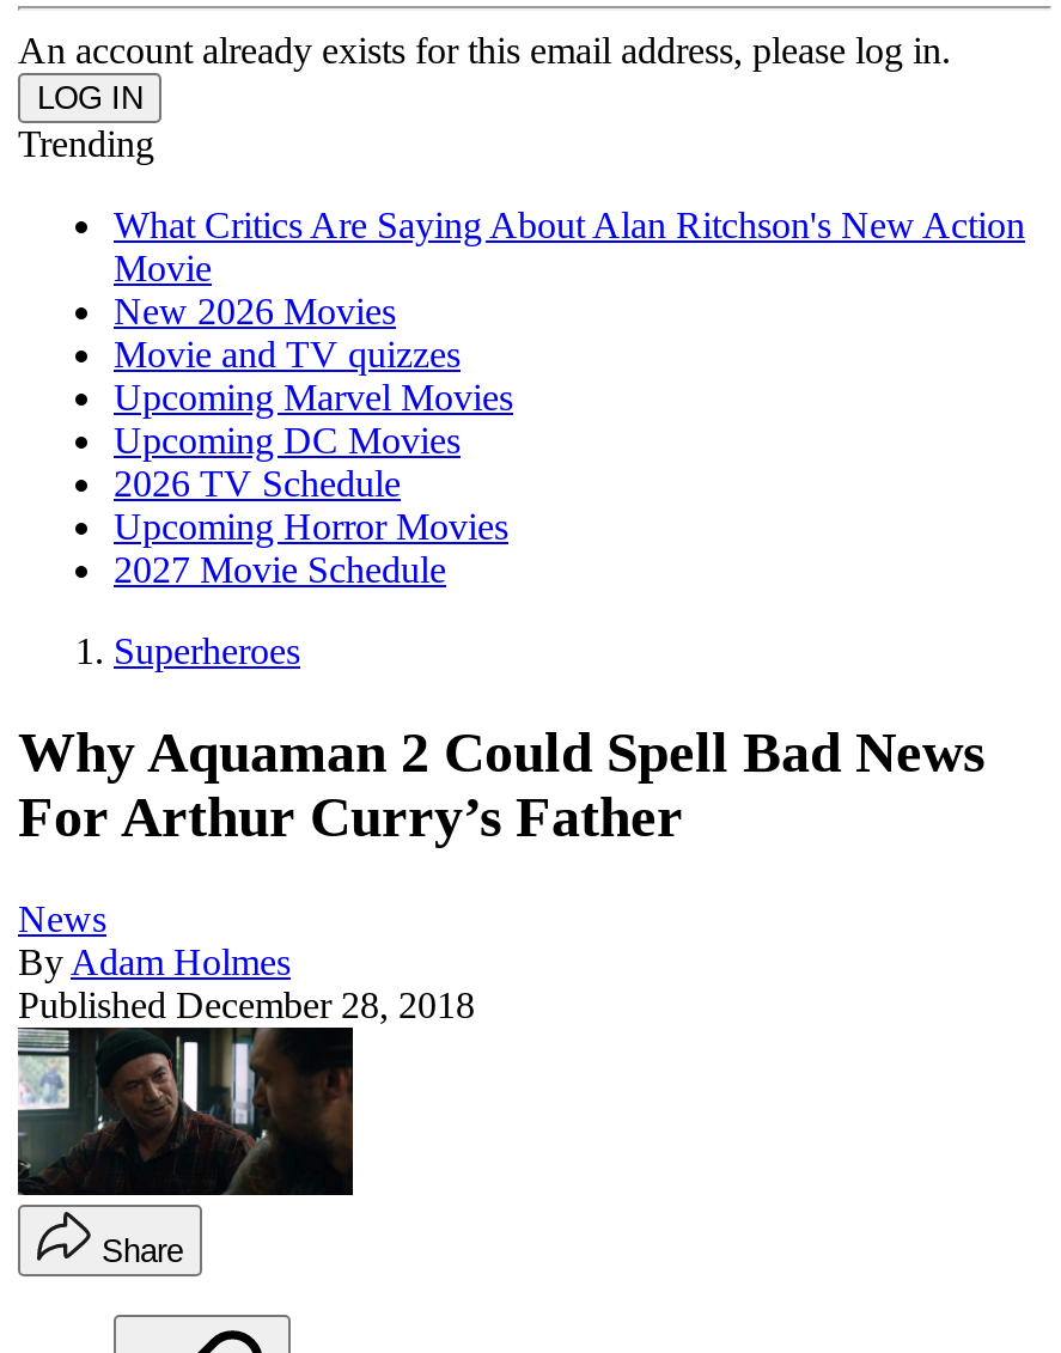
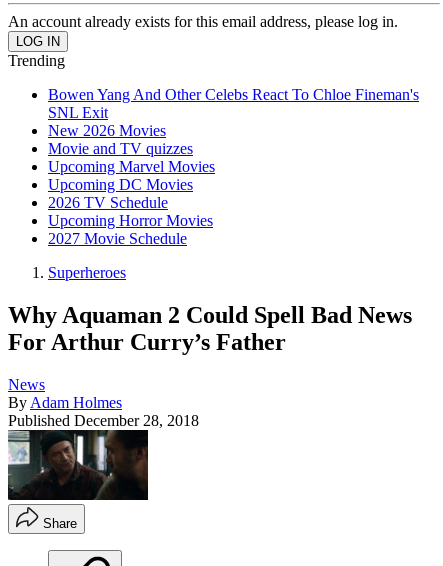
- What Critics Are Saying About Alan Ritchson's New Action
- Movie
+ Bowen Yang And Other Celebs React To Chloe Fineman's
+ SNL Exit
